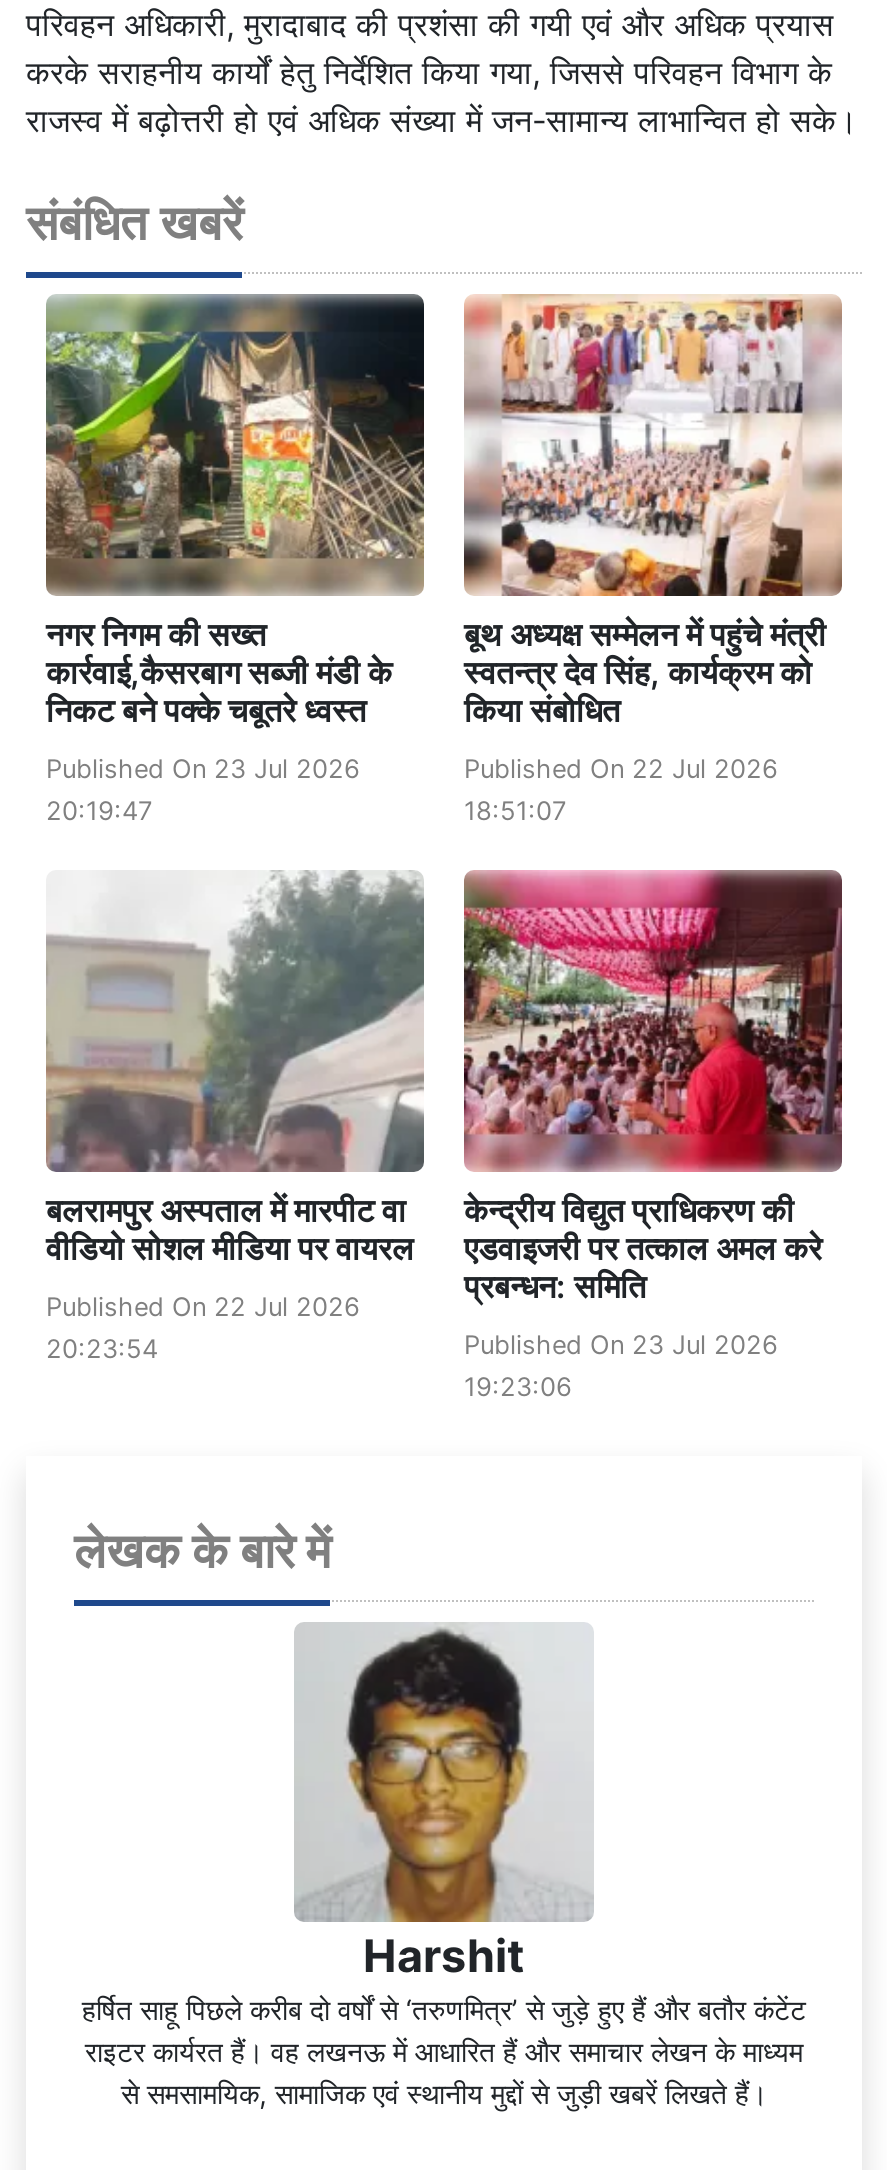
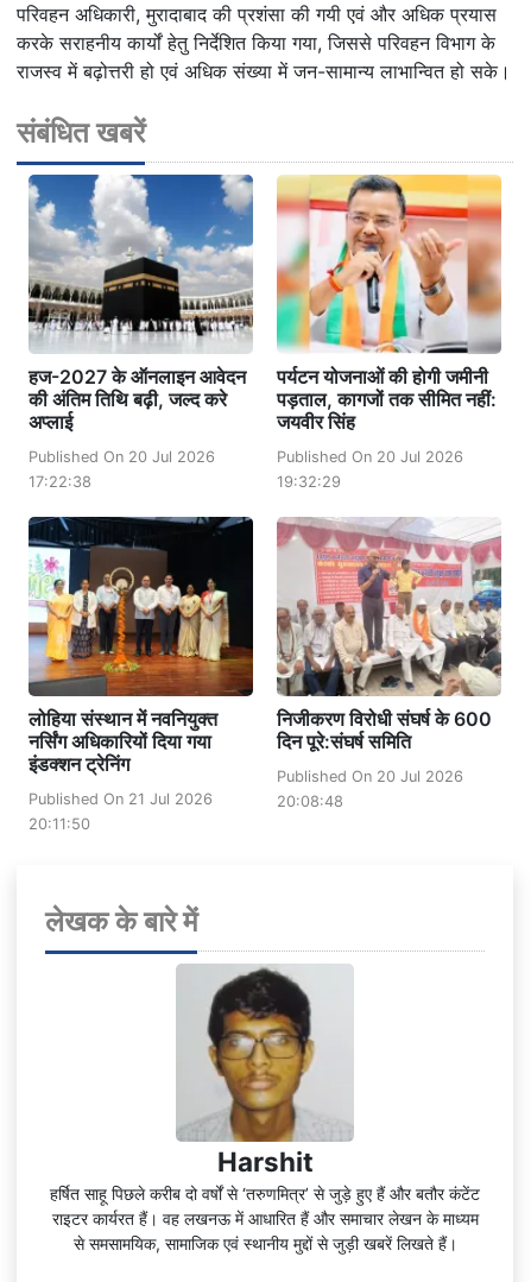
- [image]
- नगर निगम की सख्त
- कार्रवाई,कैसरबाग सब्जी मंडी के
- निकट बने पक्के चबूतरे ध्वस्त
+ [image]
+ हज-2027 के ऑनलाइन आवेदन
+ की अंतिम तिथि बढ़ी, जल्द करे
+ अप्लाई

- [image]
- बूथ अध्यक्ष सम्मेलन में पहुंचे मंत्री
- स्वतन्त्र देव सिंह, कार्यक्रम को
- किया संबोधित
+ [image]
+ पर्यटन योजनाओं की होगी जमीनी
+ पड़ताल, कागजों तक सीमित नहीं:
+ जयवीर सिंह

- Published On 23 Jul 2026
- 20:19:47
+ Published On 20 Jul 2026
+ 17:22:38

- Published On 22 Jul 2026
- 18:51:07
+ Published On 20 Jul 2026
+ 19:32:29

- [image]
- बलरामपुर अस्पताल में मारपीट वा
- वीडियो सोशल मीडिया पर वायरल
+ [image]
+ लोहिया संस्थान में नवनियुक्त
+ नर्सिंग अधिकारियों दिया गया
+ इंडक्शन ट्रेनिंग

- [image]
- केन्द्रीय विद्युत प्राधिकरण की
- एडवाइजरी पर तत्काल अमल करे
- प्रबन्धन: समिति
+ [image]
+ निजीकरण विरोधी संघर्ष के 600
+ दिन पूरे:संघर्ष समिति

- Published On 22 Jul 2026
- 20:23:54
+ Published On 21 Jul 2026
+ 20:11:50

- Published On 23 Jul 2026
- 19:23:06
+ Published On 20 Jul 2026
+ 20:08:48
